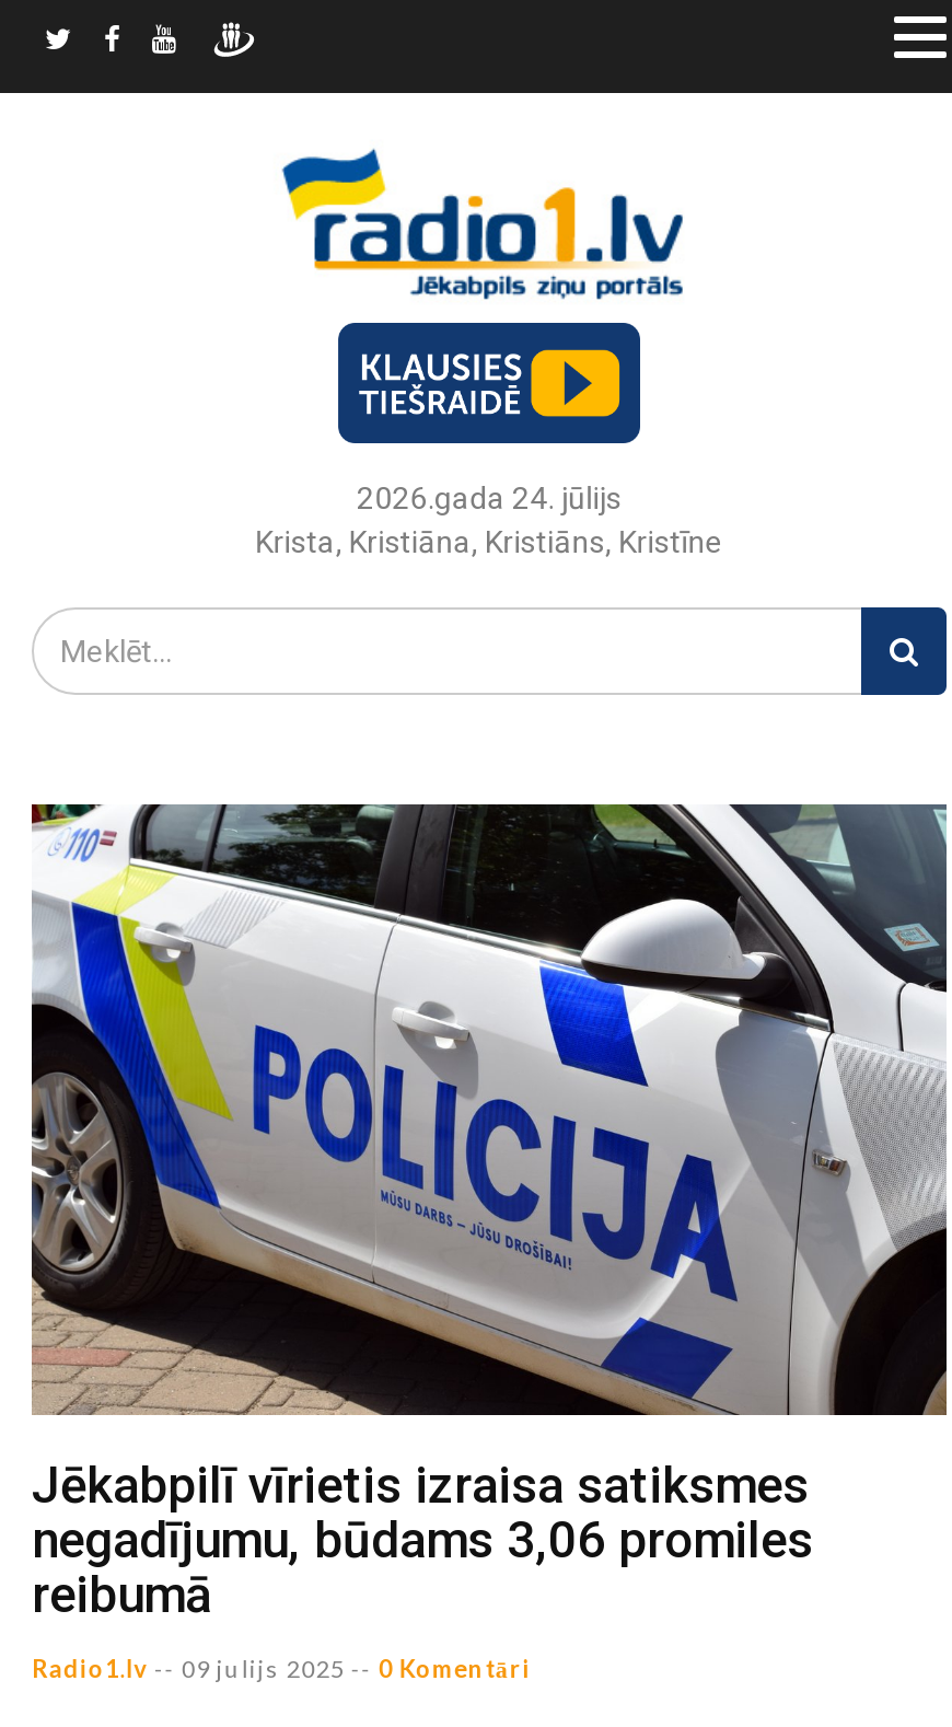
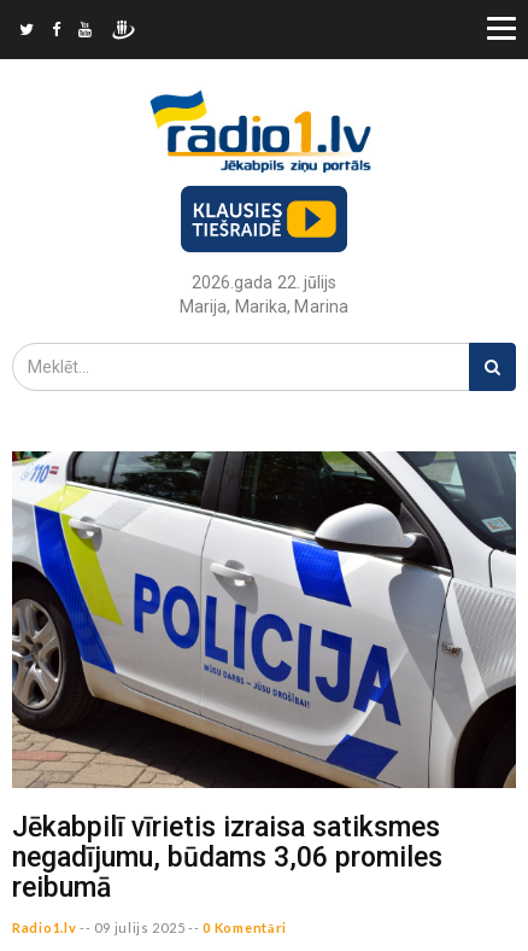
- 2026.gada 24. jūlijs
- Krista, Kristiāna, Kristiāns, Kristīne
+ 2026.gada 22. jūlijs
+ Marija, Marika, Marina
